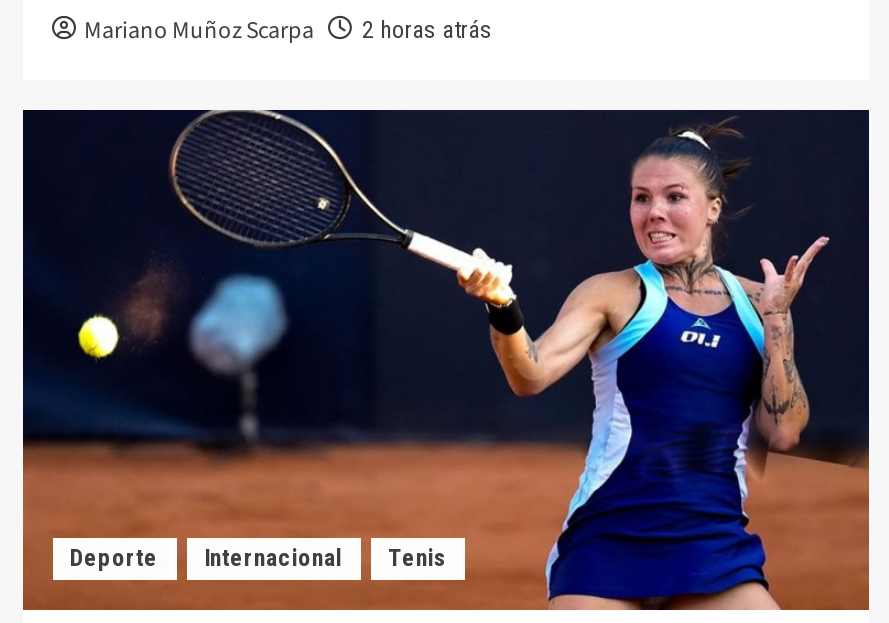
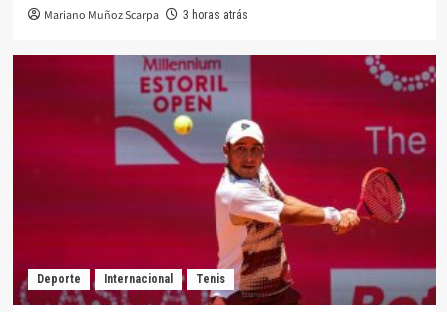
- Mariano Muñoz Scarpa 2 horas atrás
+ Mariano Muñoz Scarpa 3 horas atrás

- [image]
+ [image]
